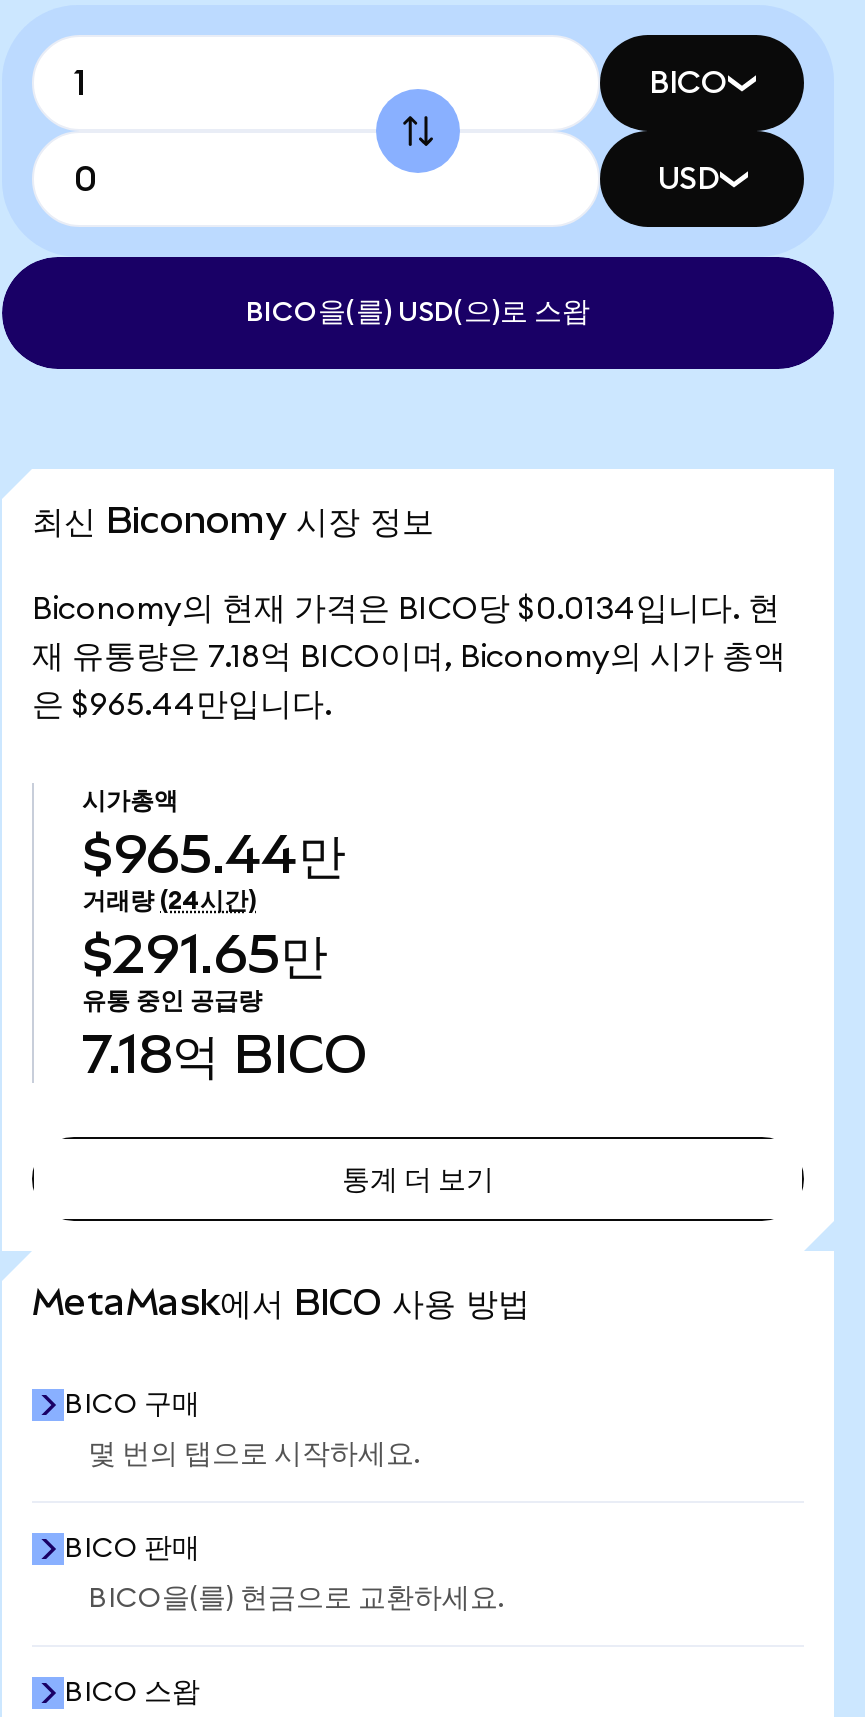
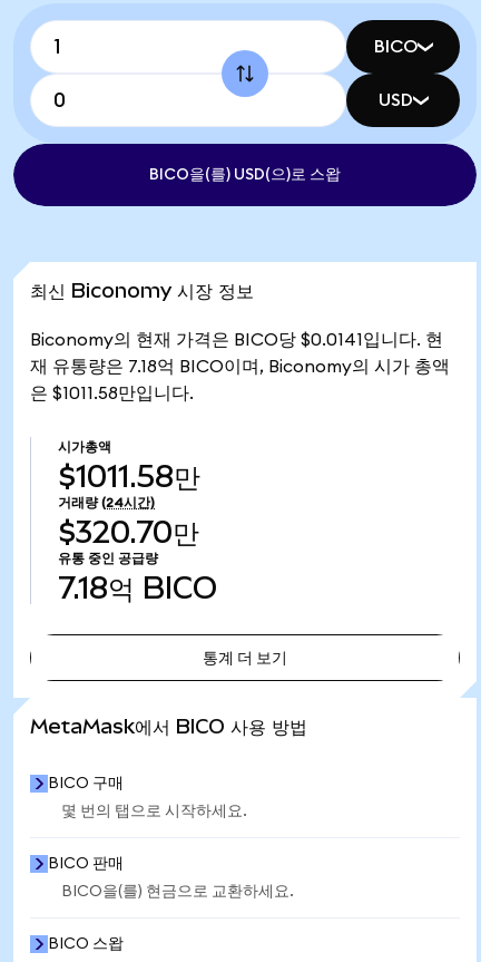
- Biconomy의 현재 가격은 BICO당 $0.0134입니다. 현
+ Biconomy의 현재 가격은 BICO당 $0.0141입니다. 현

- 은 $965.44만입니다.
+ 은 $1011.58만입니다.

- $965.44만
+ $1011.58만

- $291.65만
+ $320.70만
